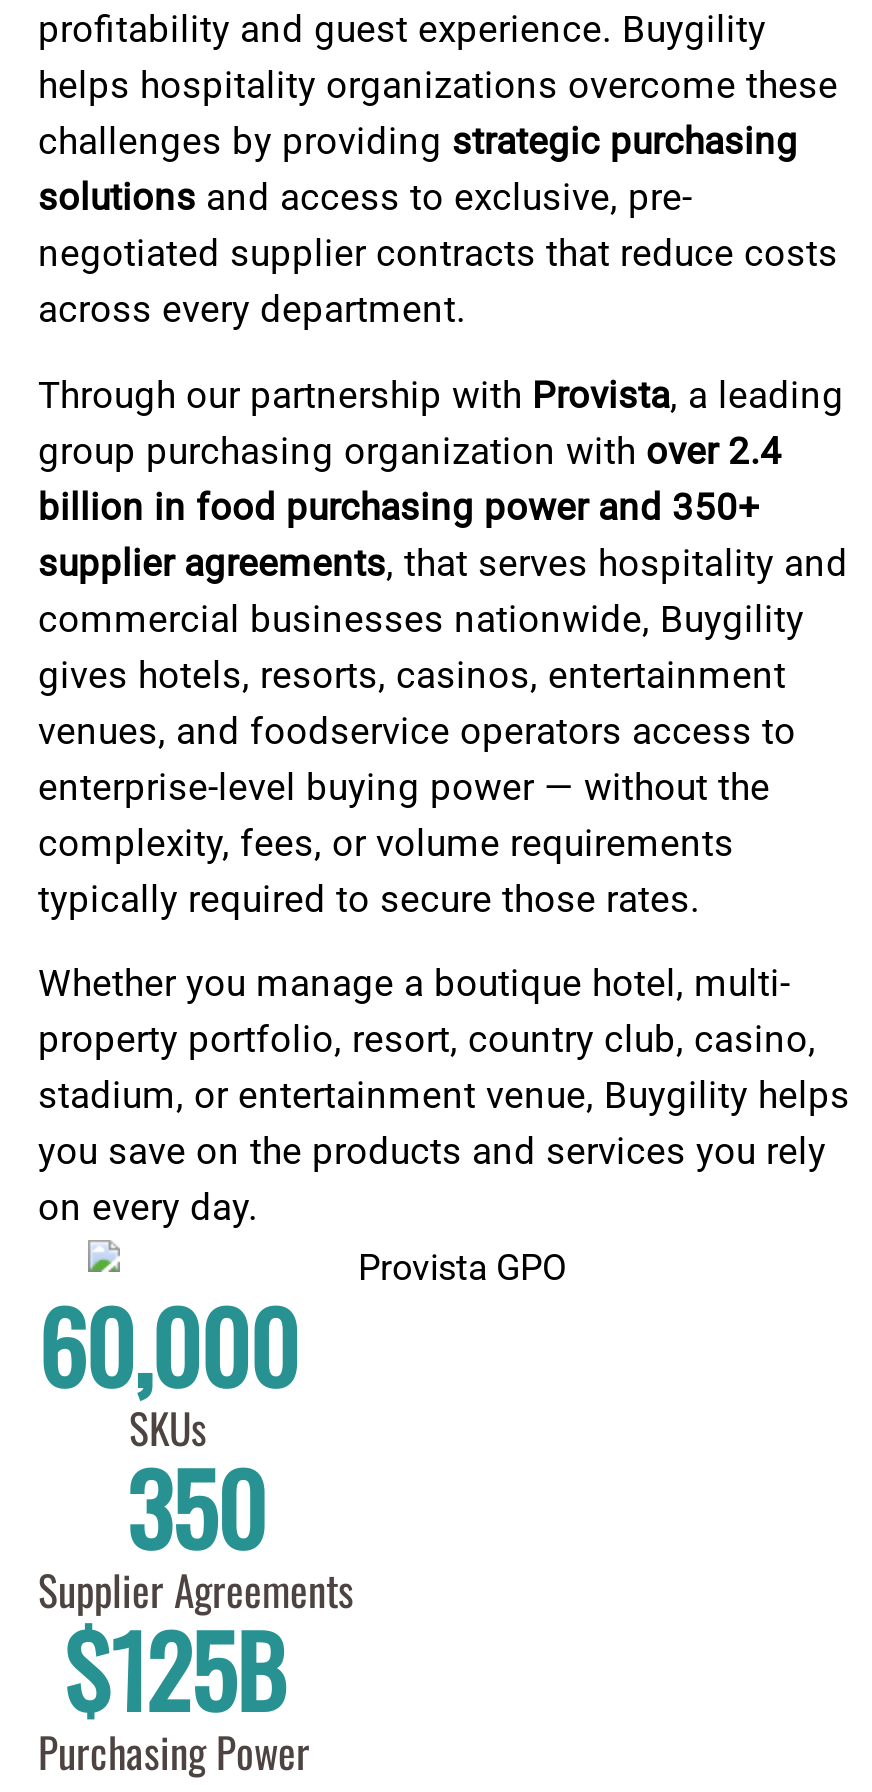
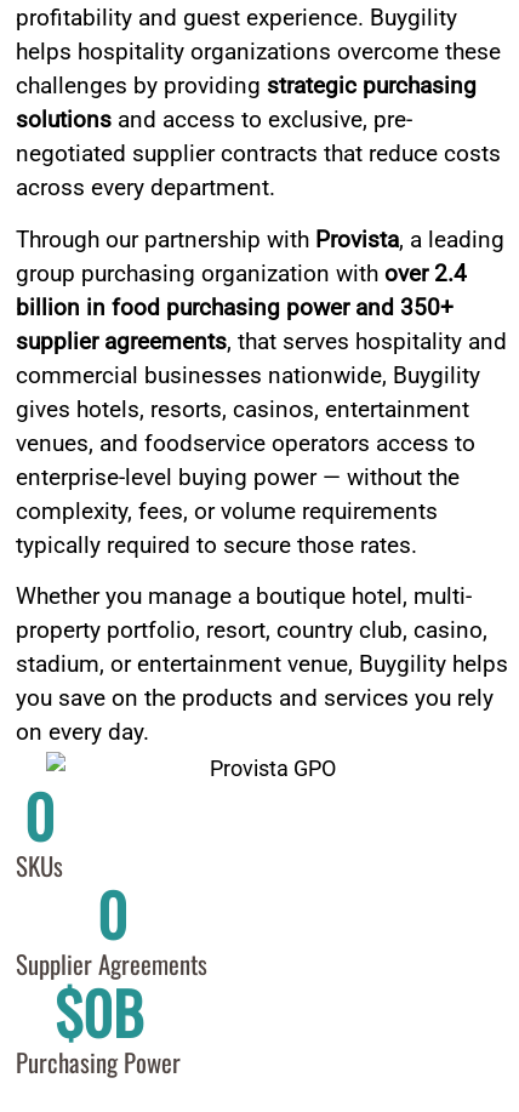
- 60,000
+ 0

- 350
+ 0

- $125B
+ $0B
